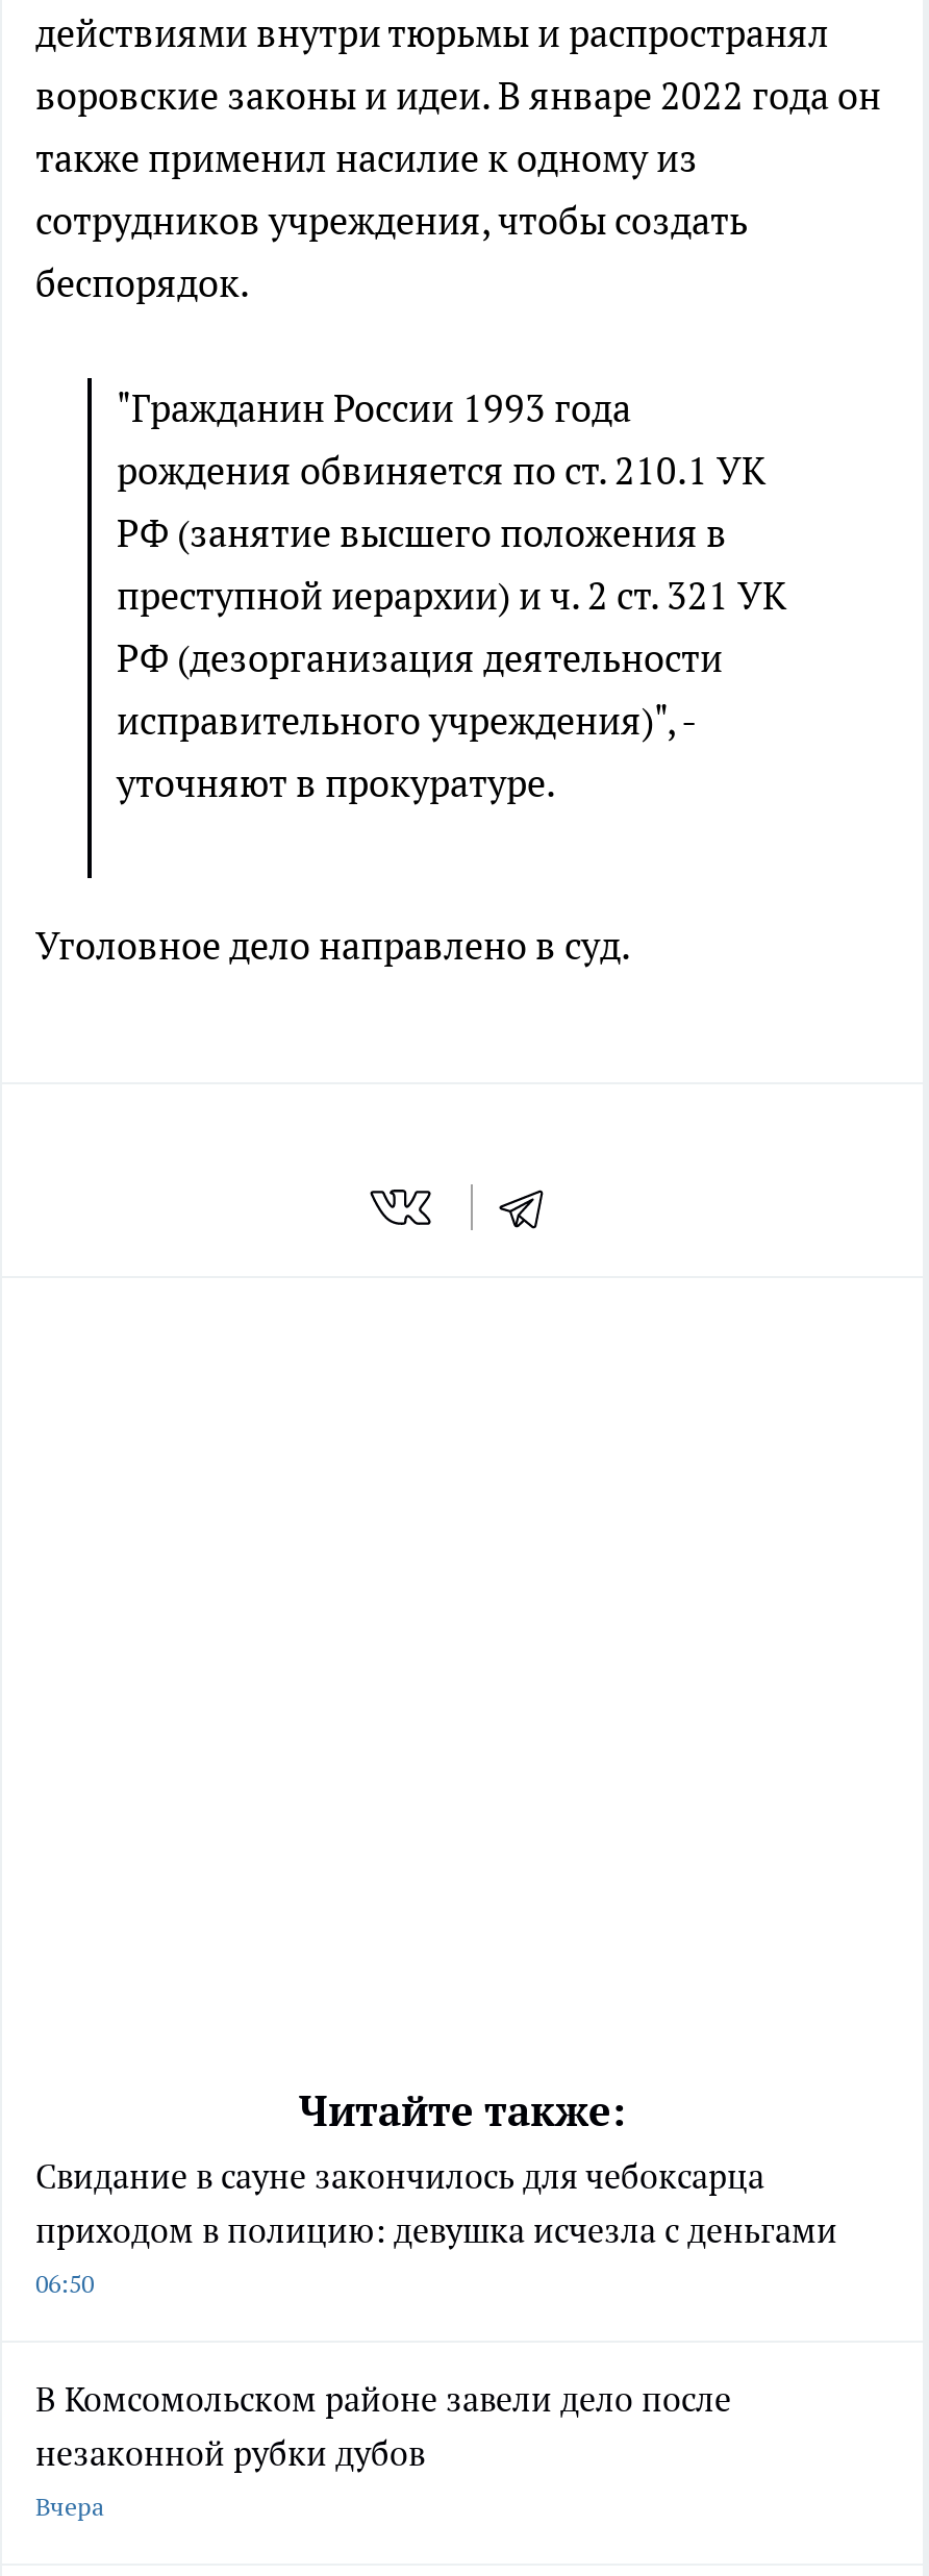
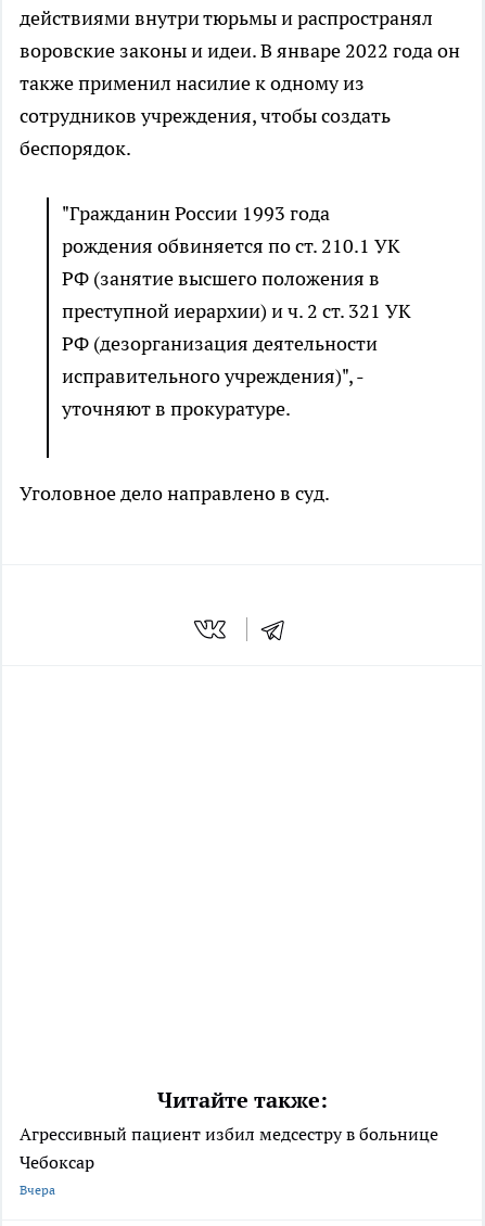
- Свидание в сауне закончилось для чебоксарца
- приходом в полицию: девушка исчезла с деньгами
- 06:50
- В Комсомольском районе завели дело после
- незаконной рубки дубов
+ Агрессивный пациент избил медсестру в больнице
+ Чебоксар
